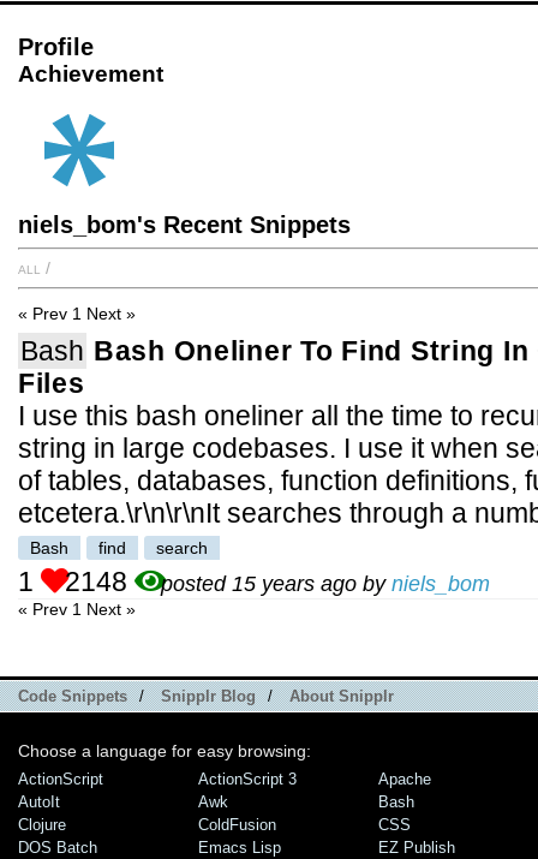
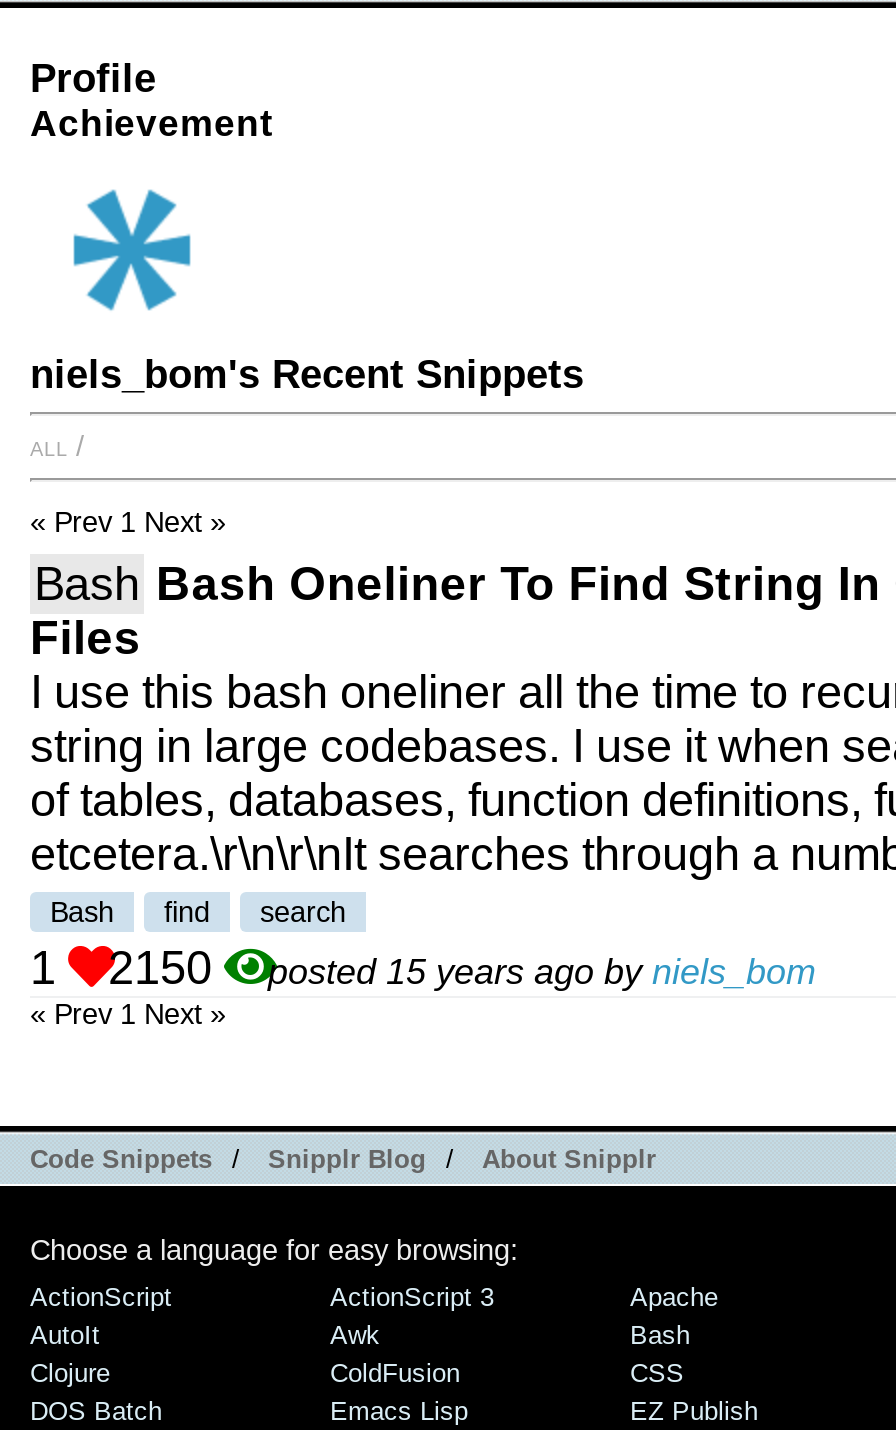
- 1 2148 posted 15 years ago by niels_bom
+ 1 2150 posted 15 years ago by niels_bom
